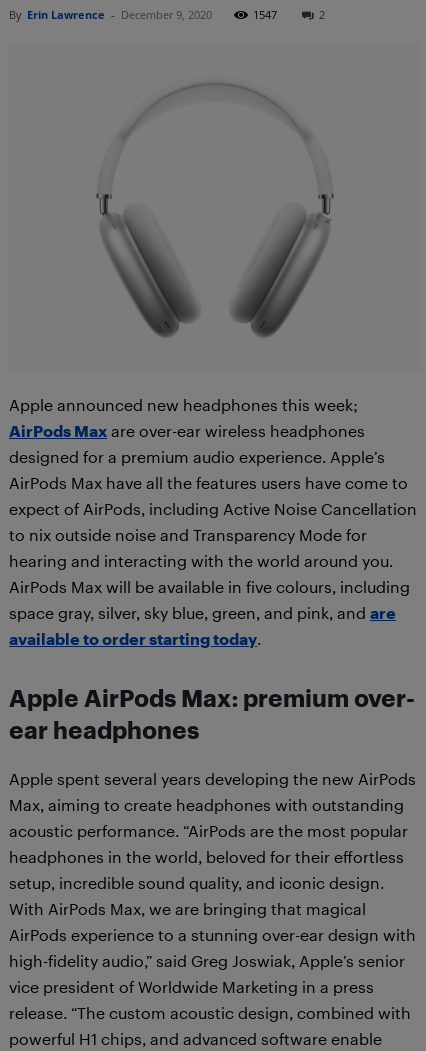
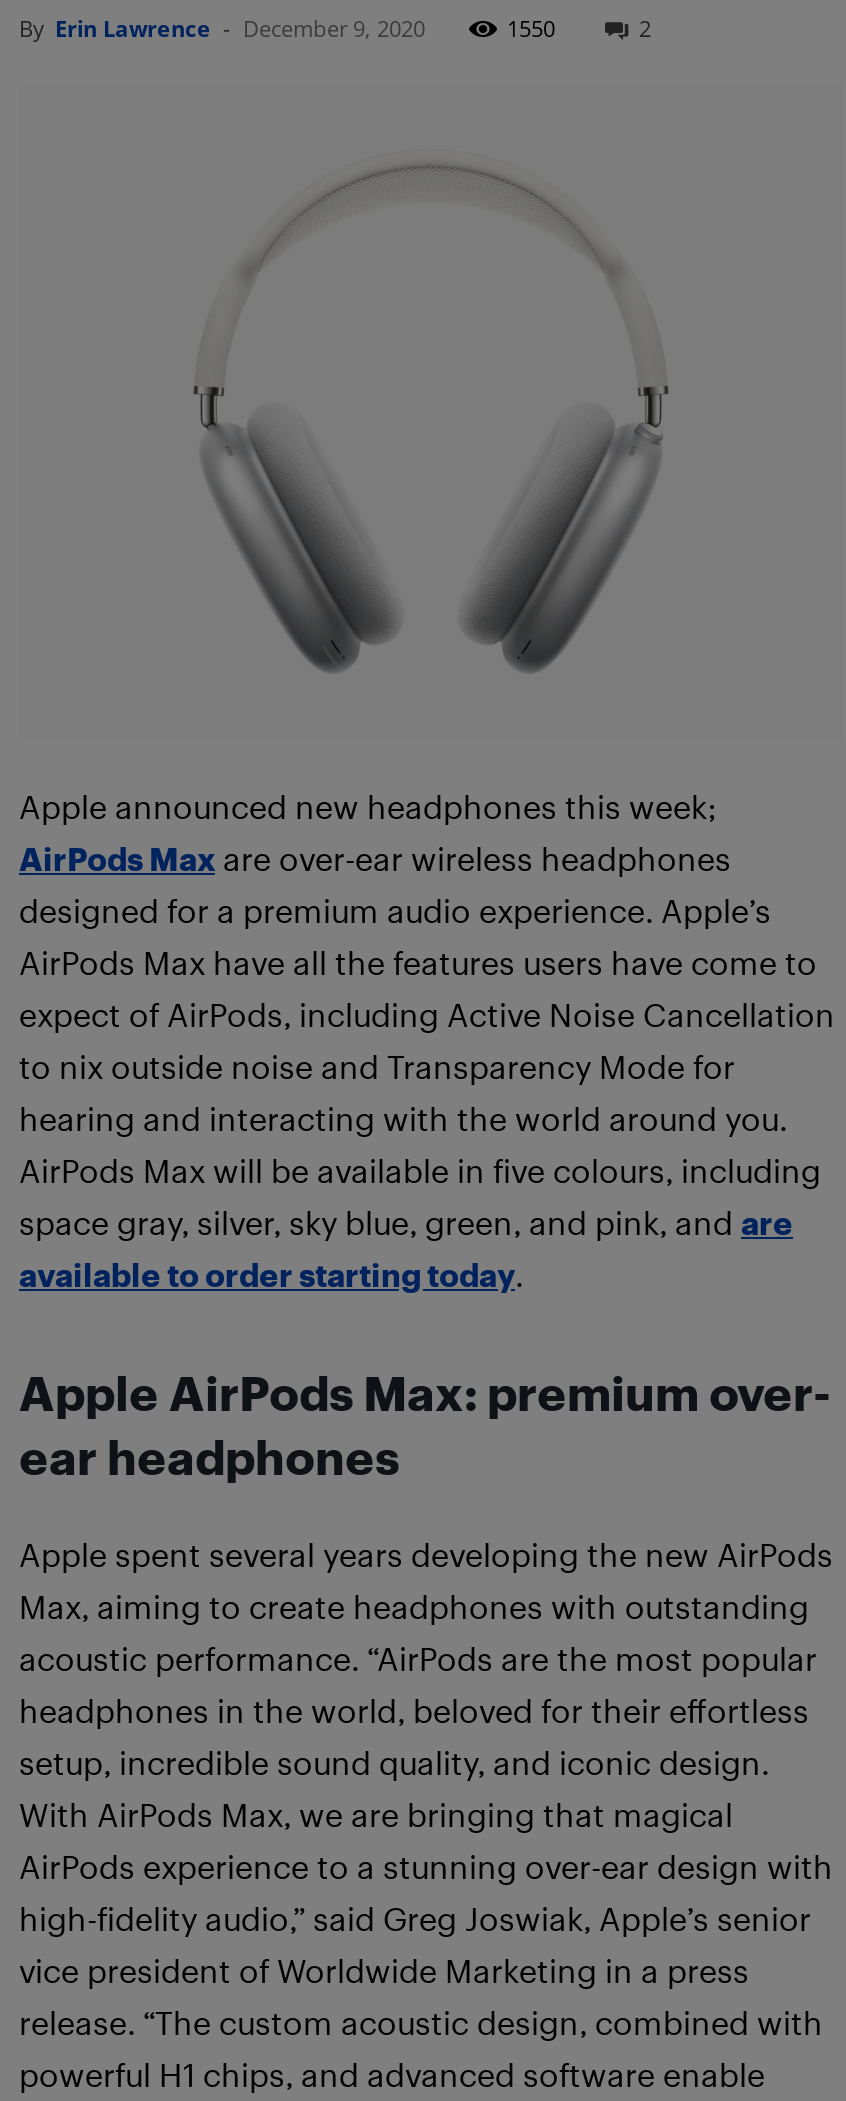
- 1547
+ 1550
